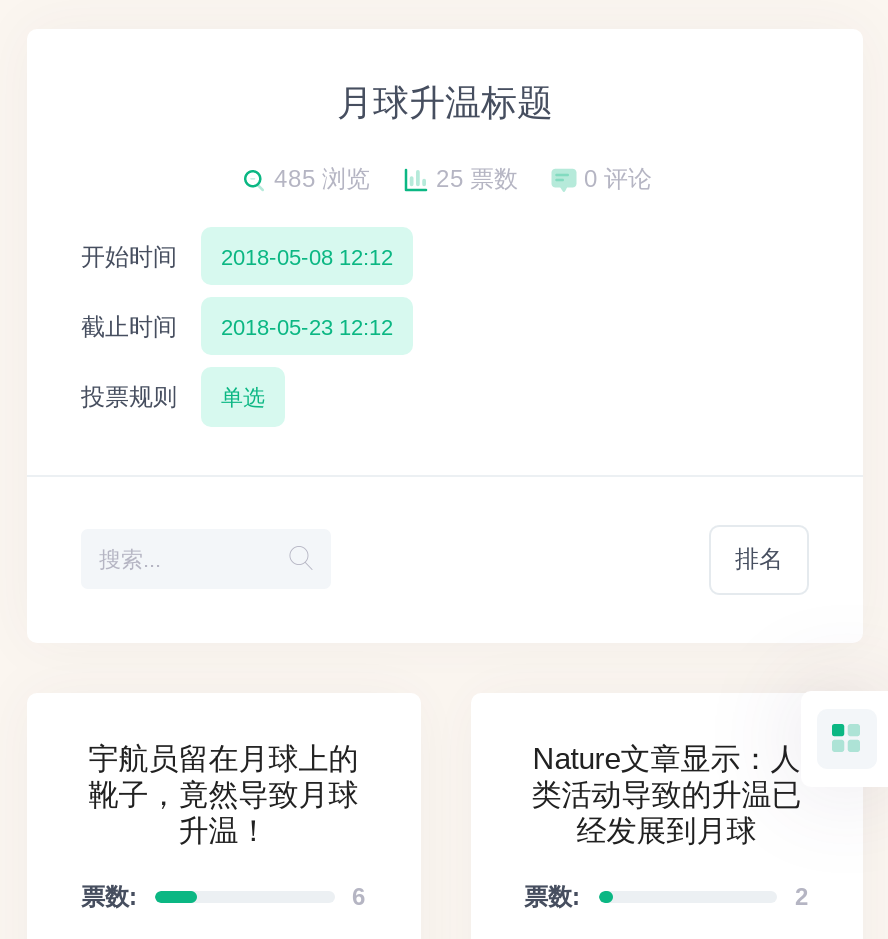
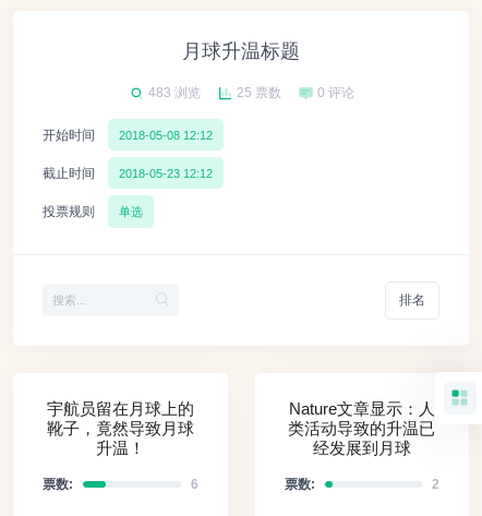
- 485 浏览
+ 483 浏览
